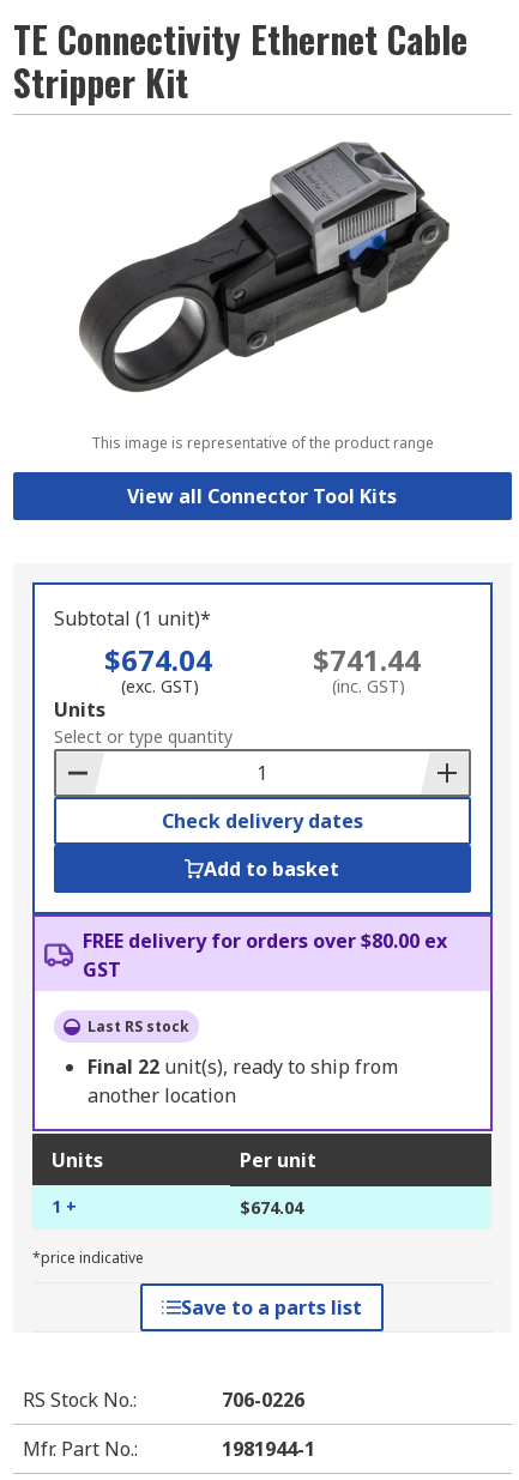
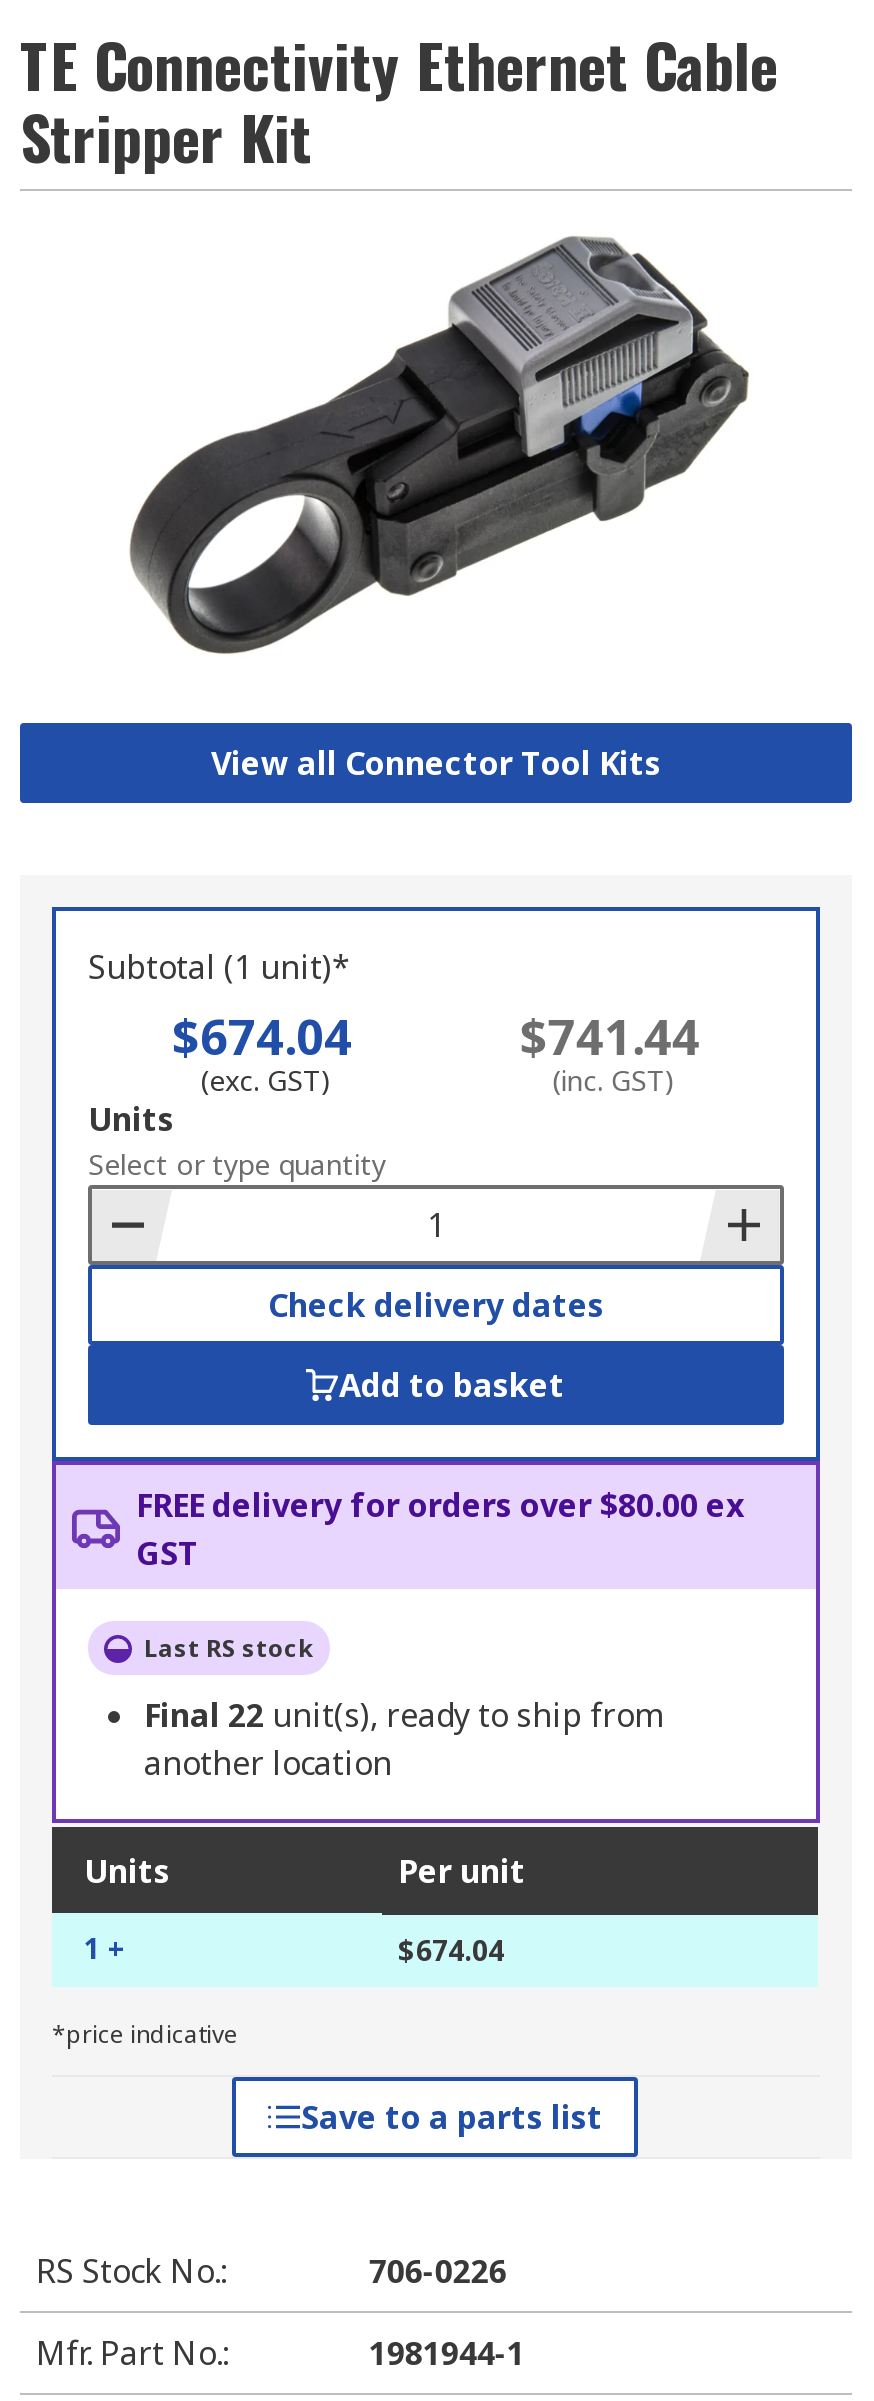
- This image is representative of the product range
